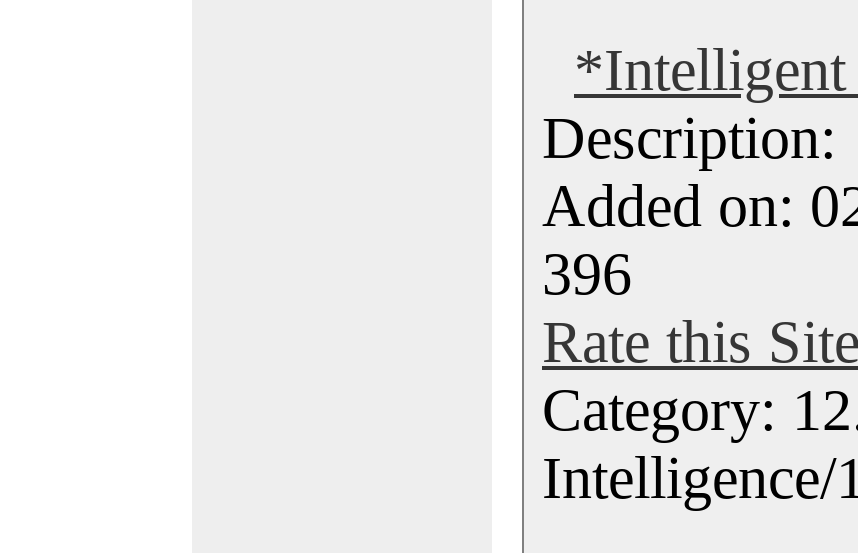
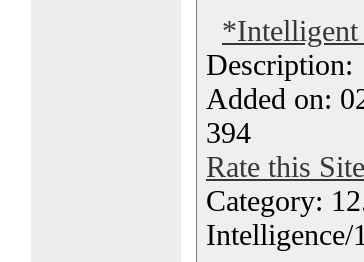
- 396
+ 394
